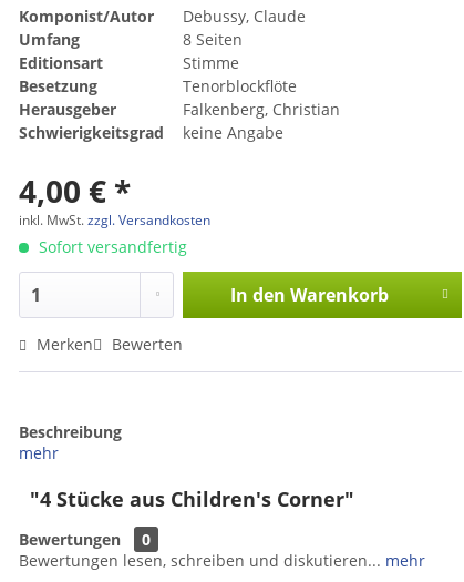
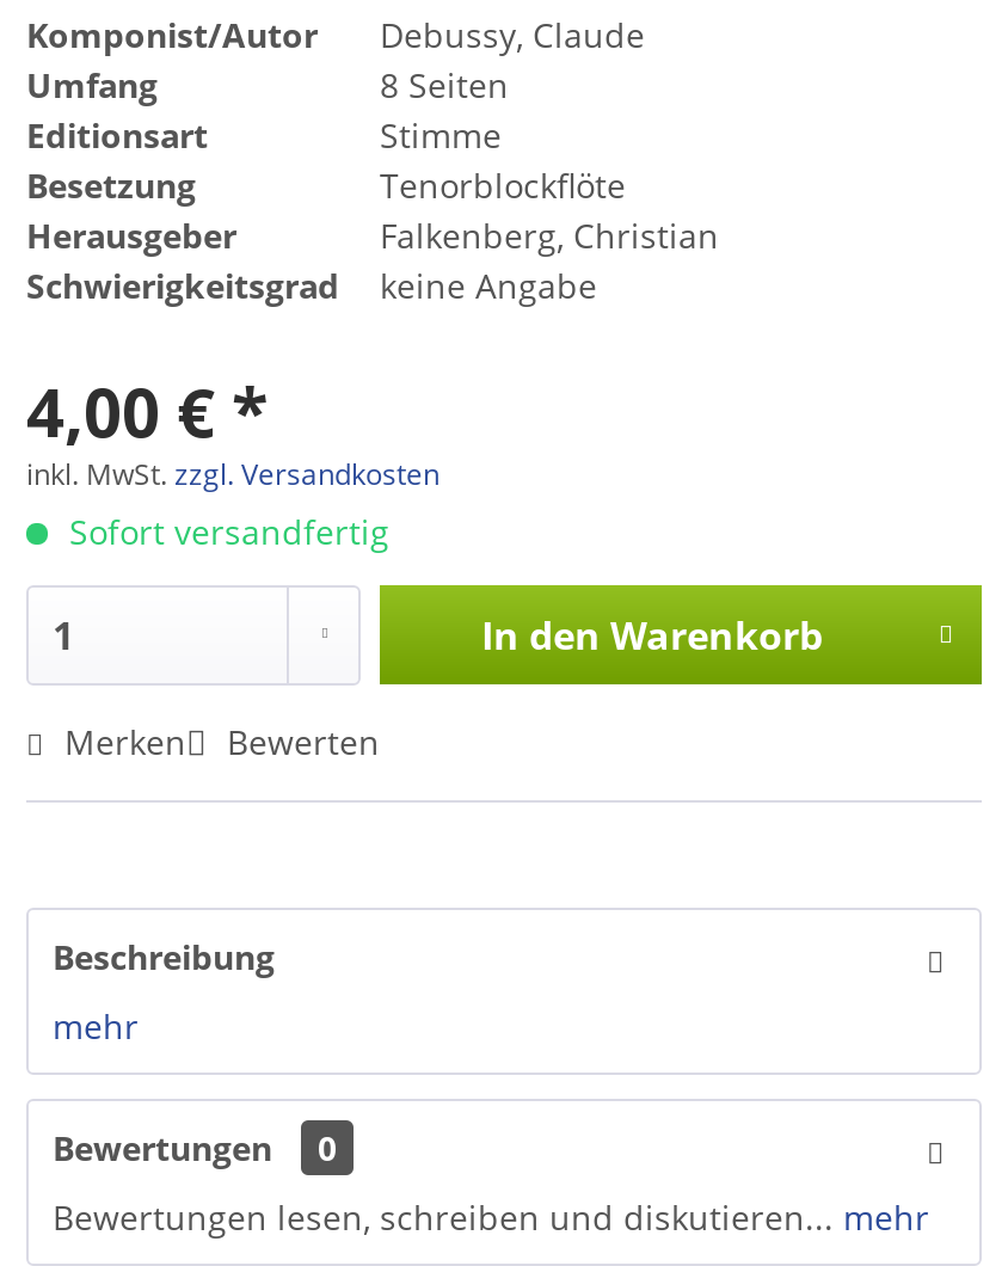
moved down: mehr

- "4 Stücke aus Children's Corner"
